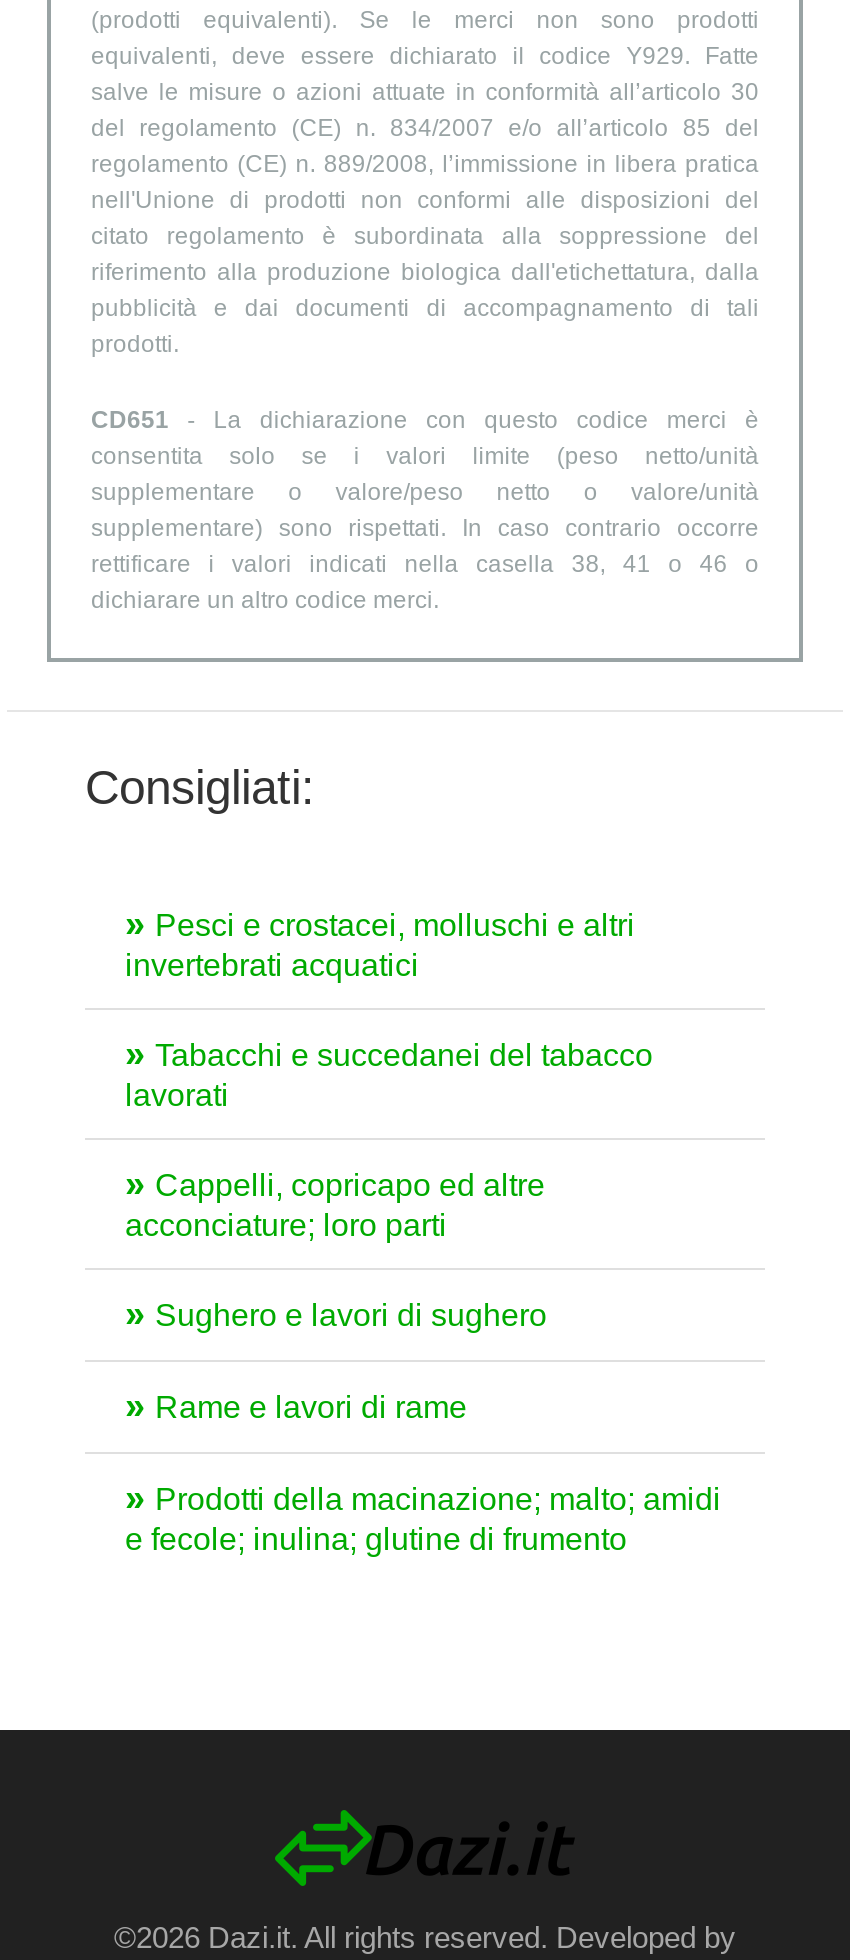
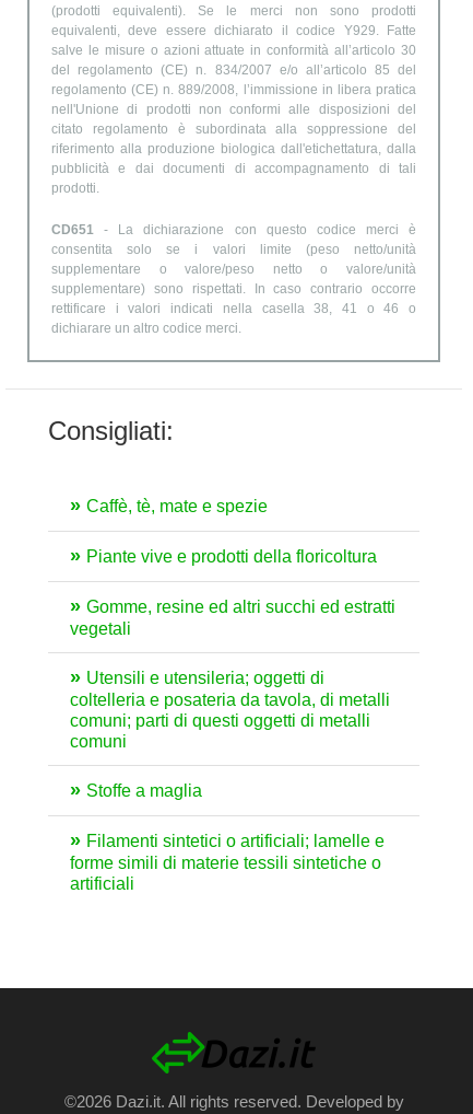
- Pesci e crostacei, molluschi e altri
- invertebrati acquatici
+ Caffè, tè, mate e spezie

- Tabacchi e succedanei del tabacco
- lavorati
+ Piante vive e prodotti della floricoltura

- Cappelli, copricapo ed altre
- acconciature; loro parti
+ Gomme, resine ed altri succhi ed estratti
+ vegetali

- Sughero e lavori di sughero
+ Utensili e utensileria; oggetti di
+ coltelleria e posateria da tavola, di metalli
+ comuni; parti di questi oggetti di metalli
+ comuni

- Rame e lavori di rame
+ Stoffe a maglia

- Prodotti della macinazione; malto; amidi
- e fecole; inulina; glutine di frumento
+ Filamenti sintetici o artificiali; lamelle e
+ forme simili di materie tessili sintetiche o
+ artificiali
